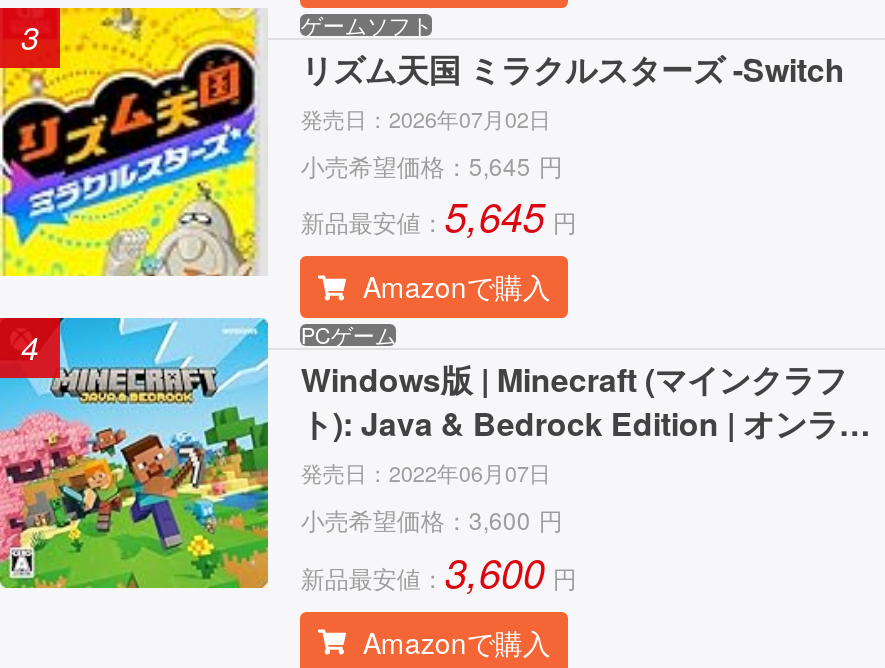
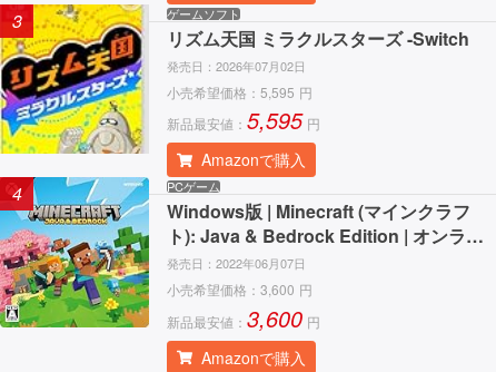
- 小売希望価格：5,645 円
+ 小売希望価格：5,595 円

- 新品最安値：5,645 円
+ 新品最安値：5,595 円
